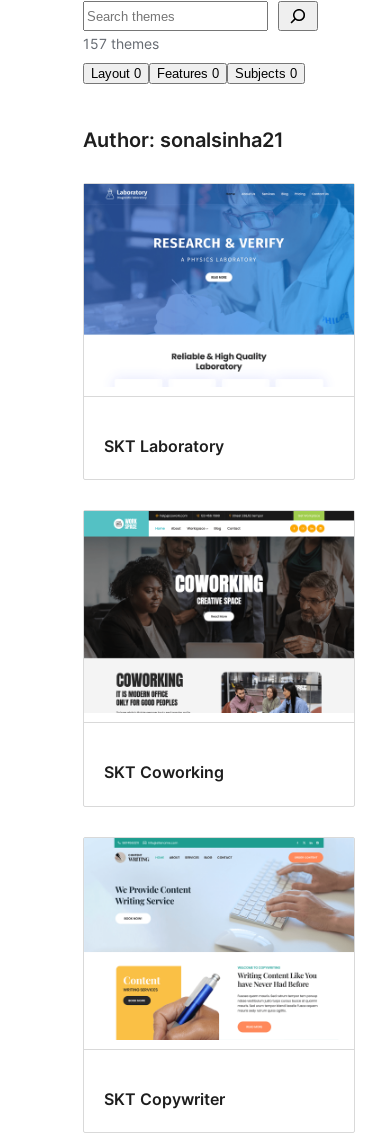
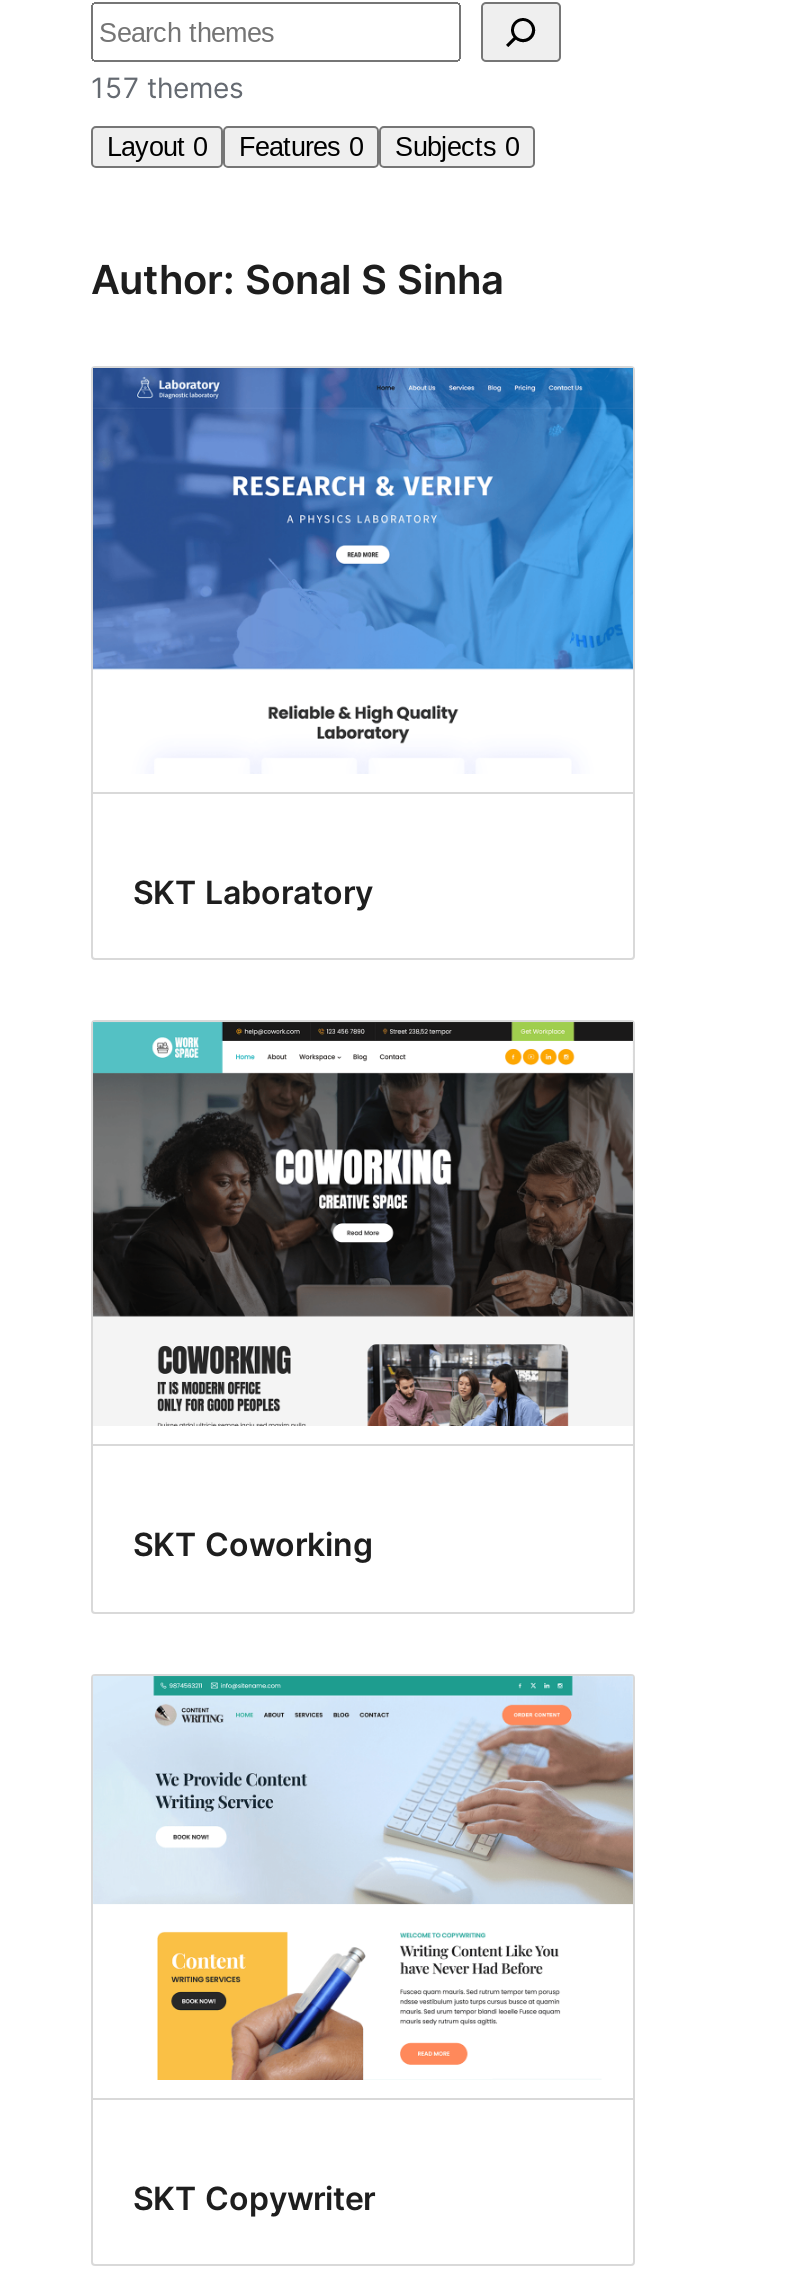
- Author: sonalsinha21
+ Author: Sonal S Sinha
